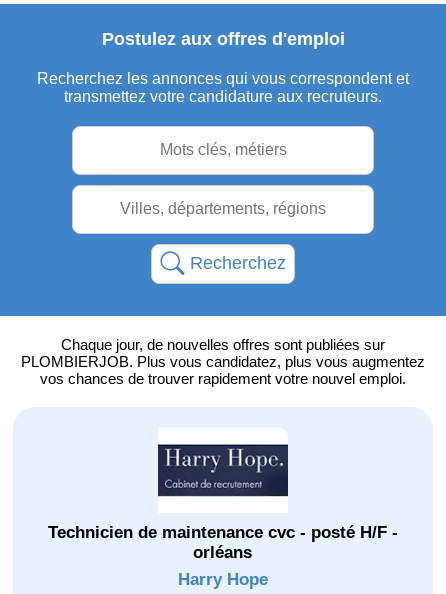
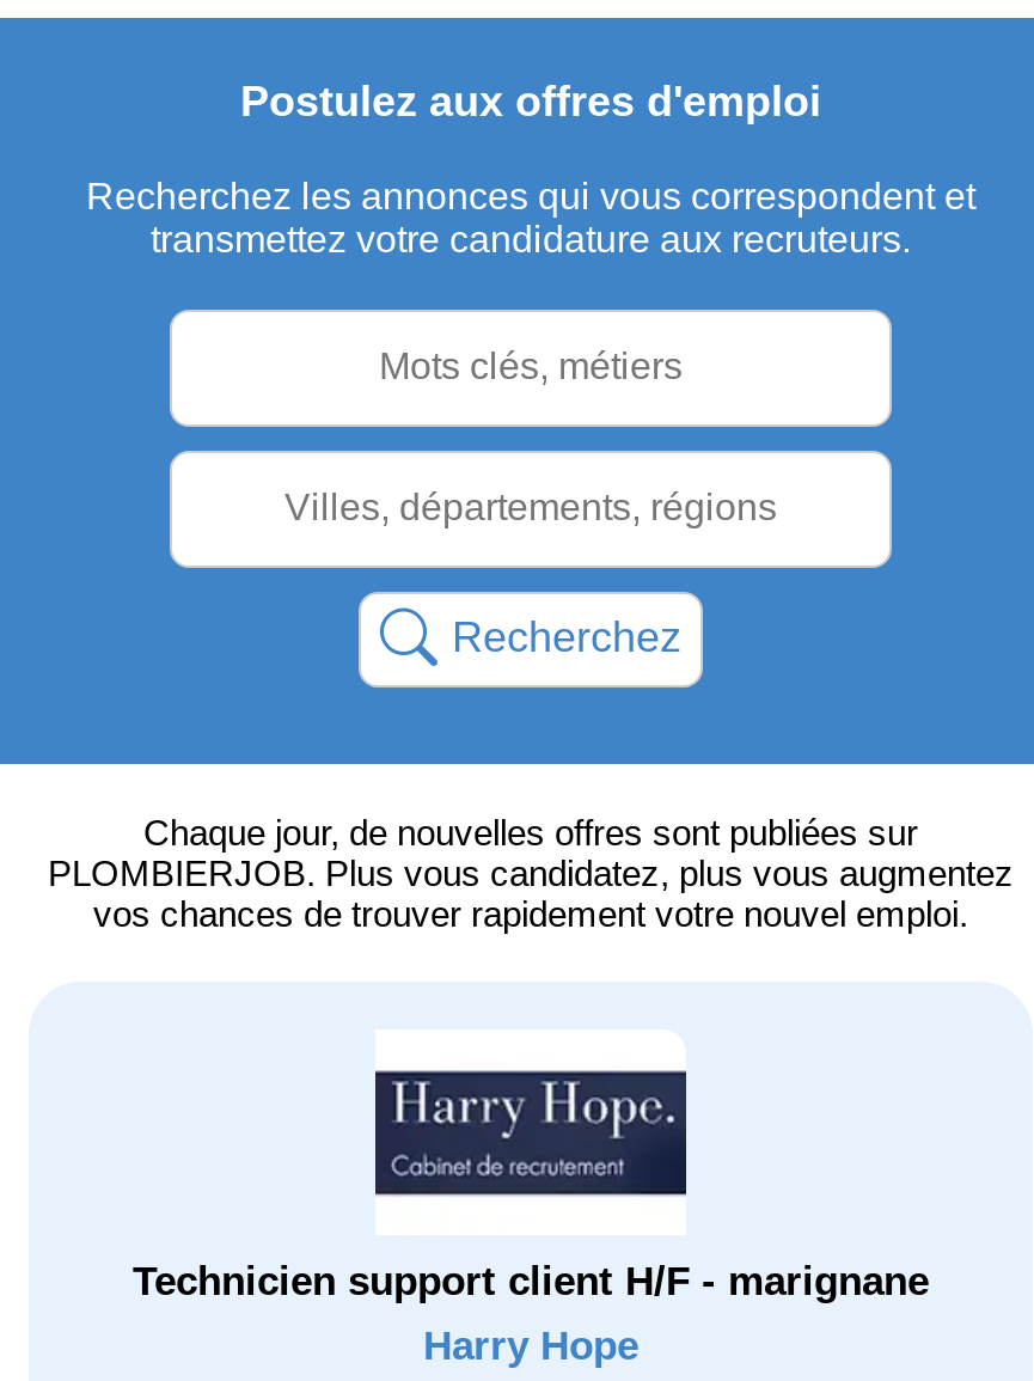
- Technicien de maintenance cvc - posté H/F -
- orléans
+ Technicien support client H/F - marignane
